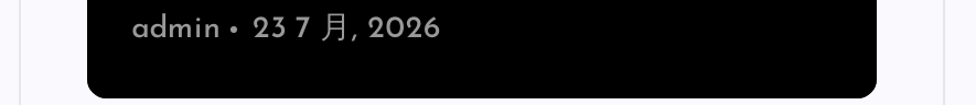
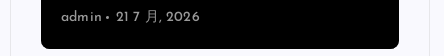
- admin 23 7 月, 2026
+ admin 21 7 月, 2026
